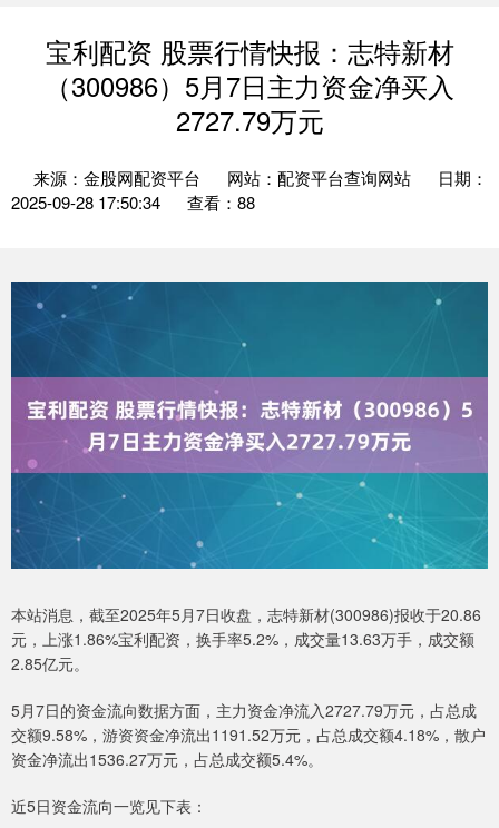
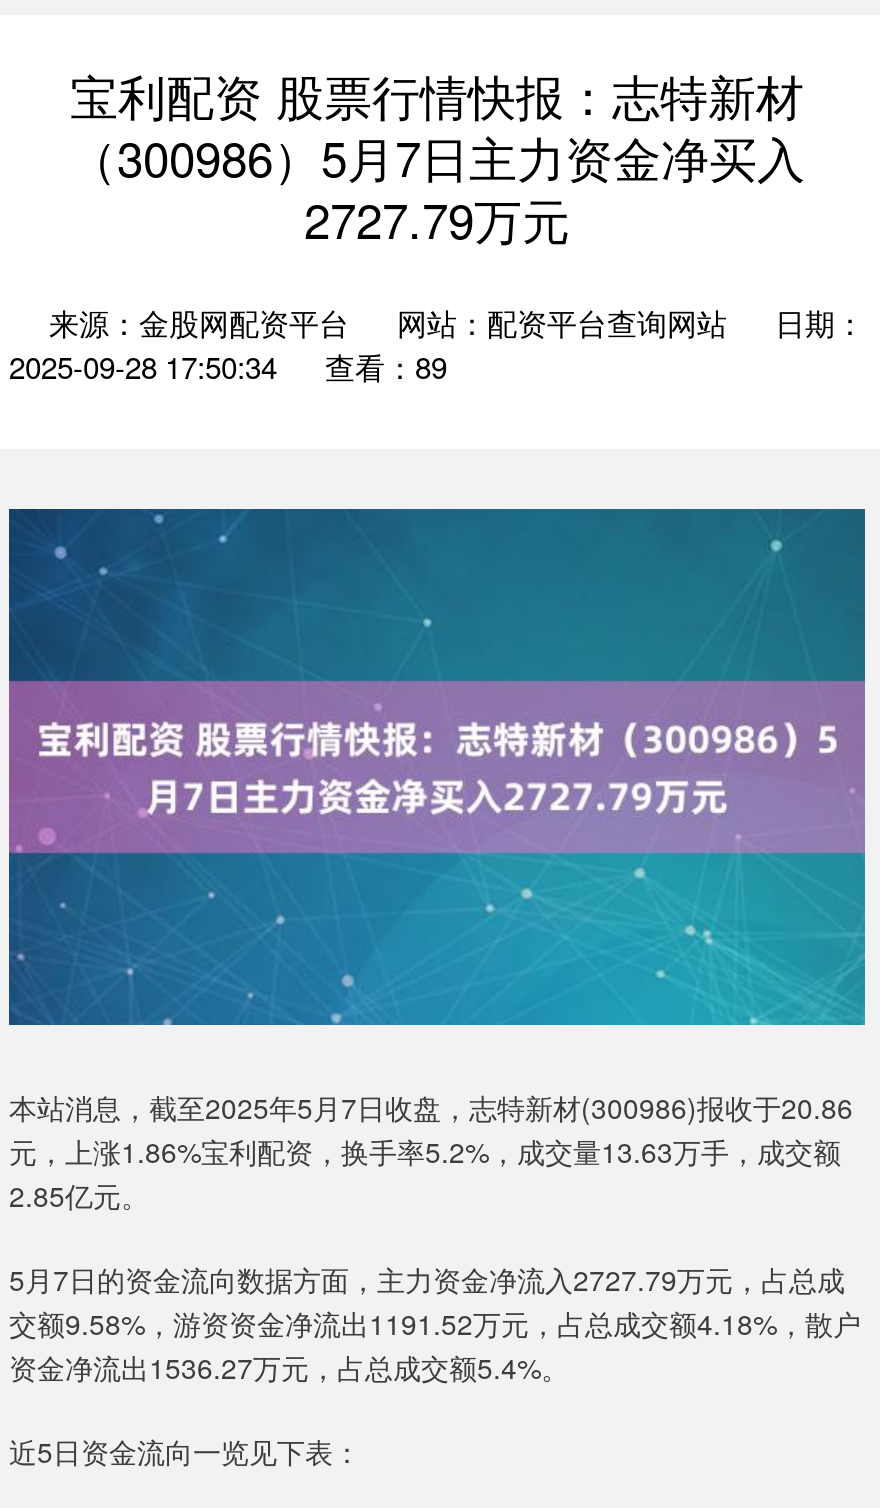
- 2025-09-28 17:50:34 查看：88
+ 2025-09-28 17:50:34 查看：89
